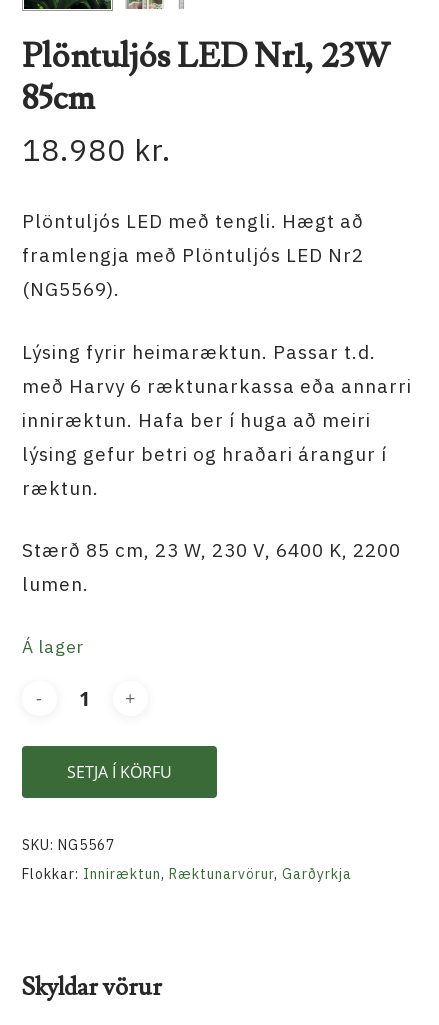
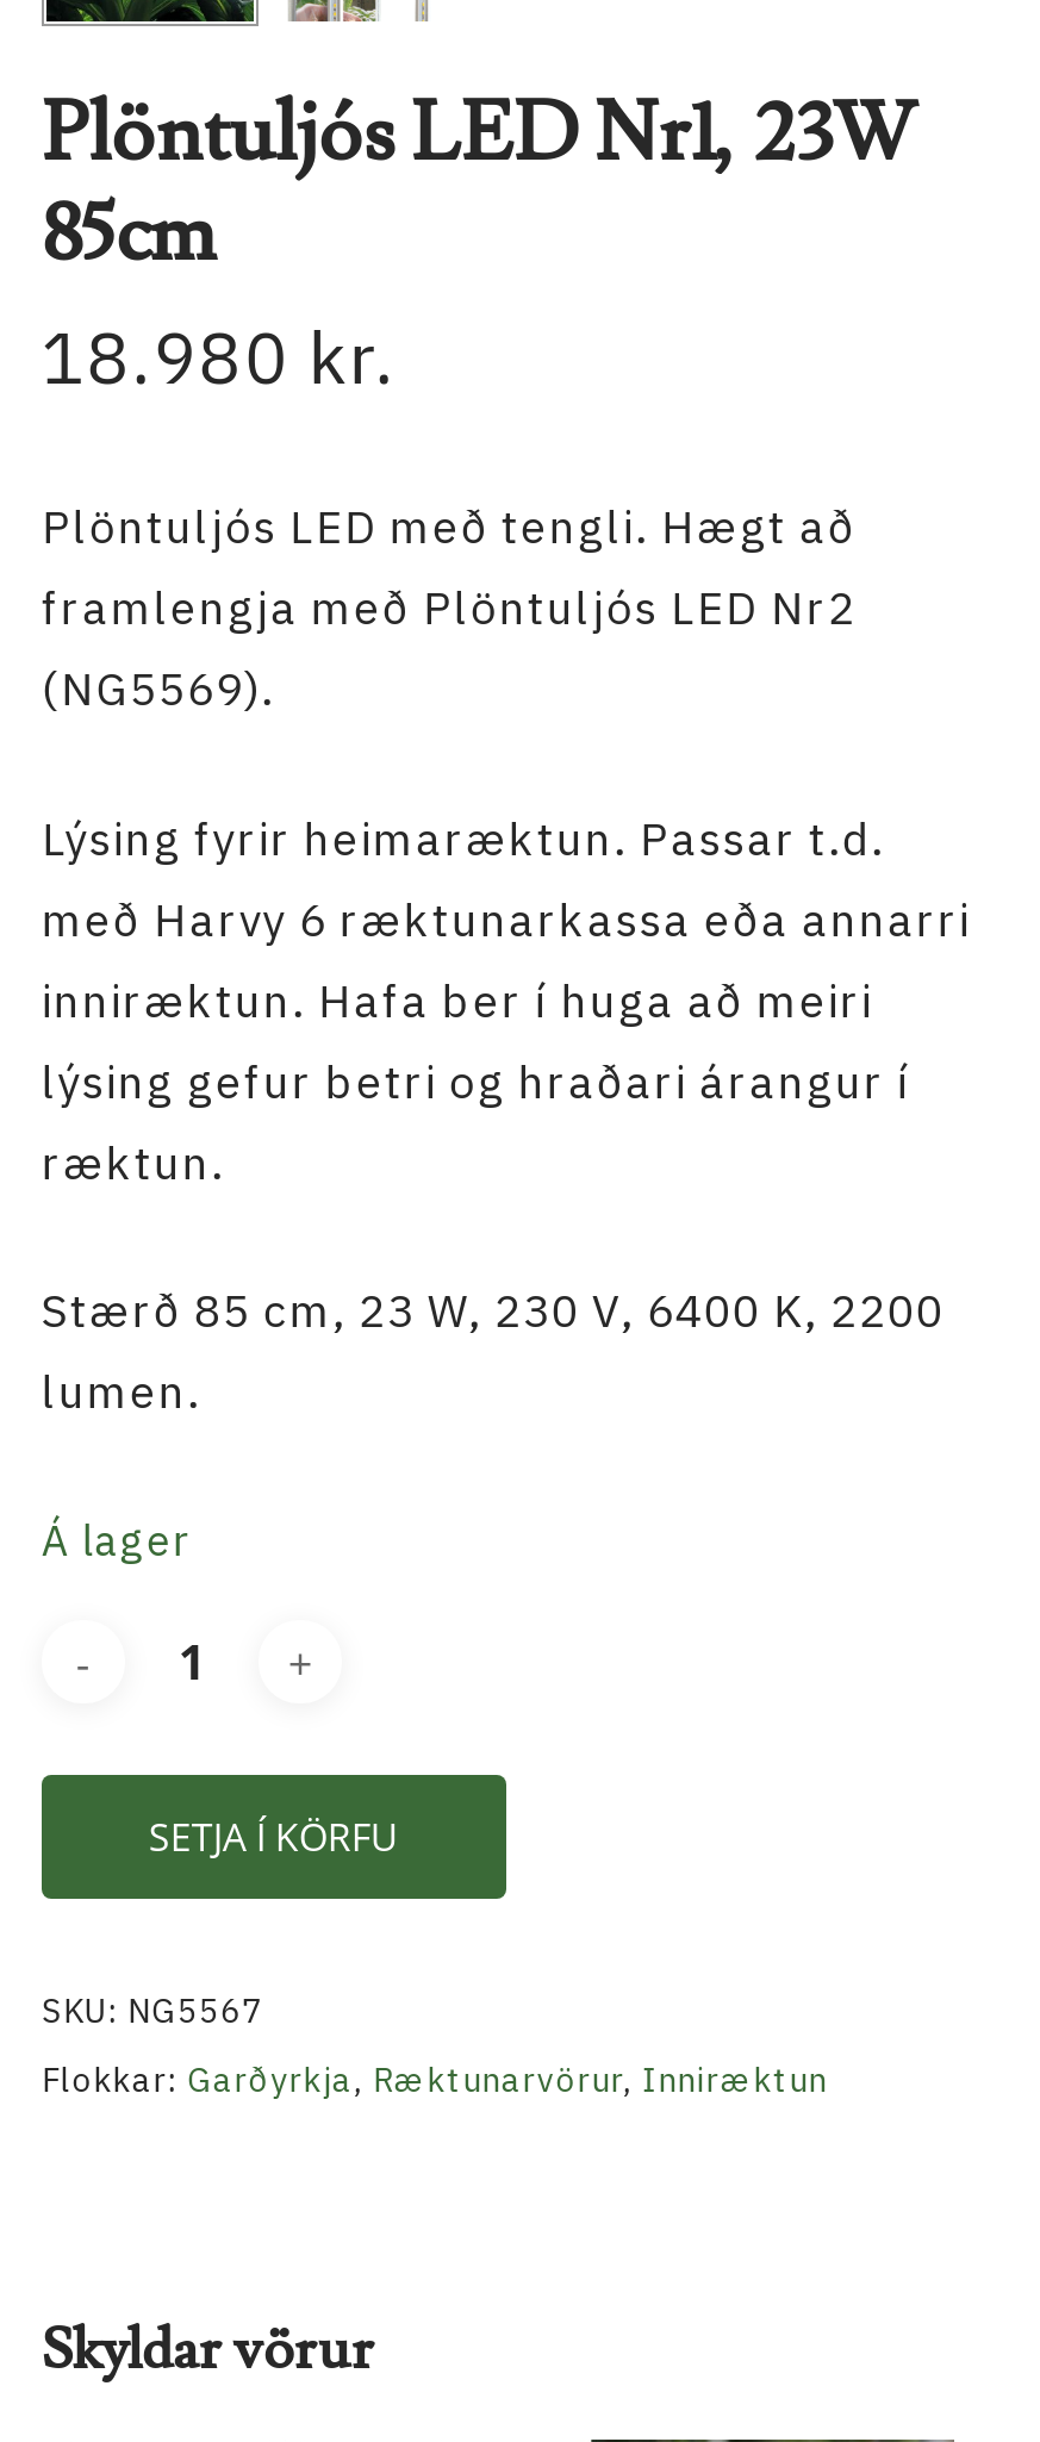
- Flokkar: Inniræktun, Ræktunarvörur, Garðyrkja
+ Flokkar: Garðyrkja, Ræktunarvörur, Inniræktun
